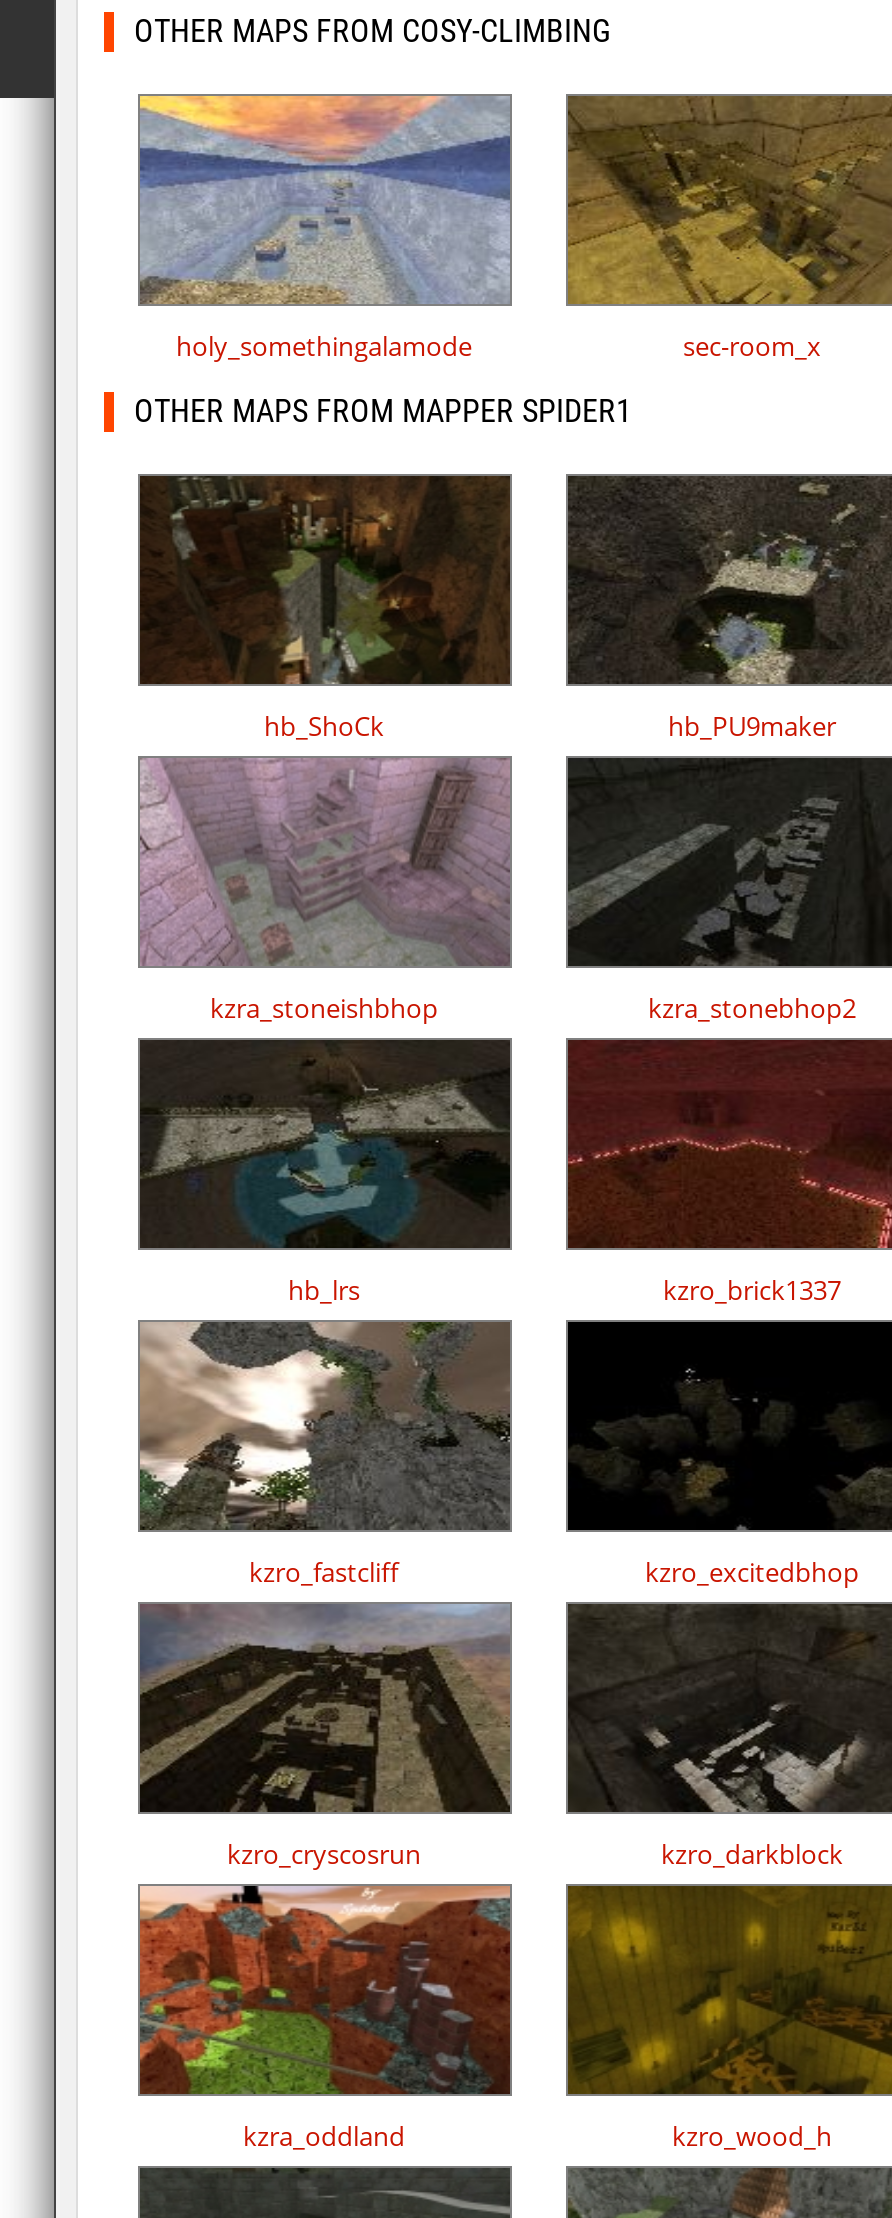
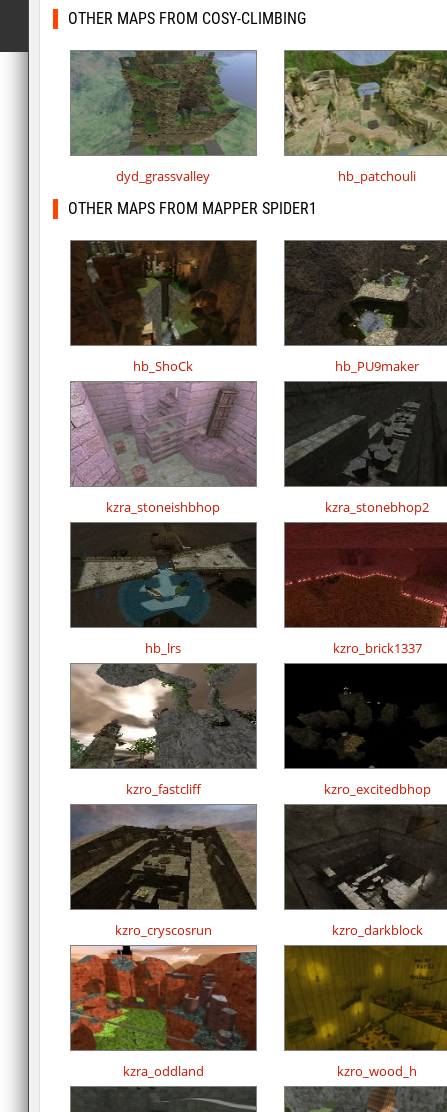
- [image]
- holy_somethingalamode
- sec-room_x
+ [image]
+ dyd_grassvalley
+ hb_patchouli

- [image]
+ [image]
